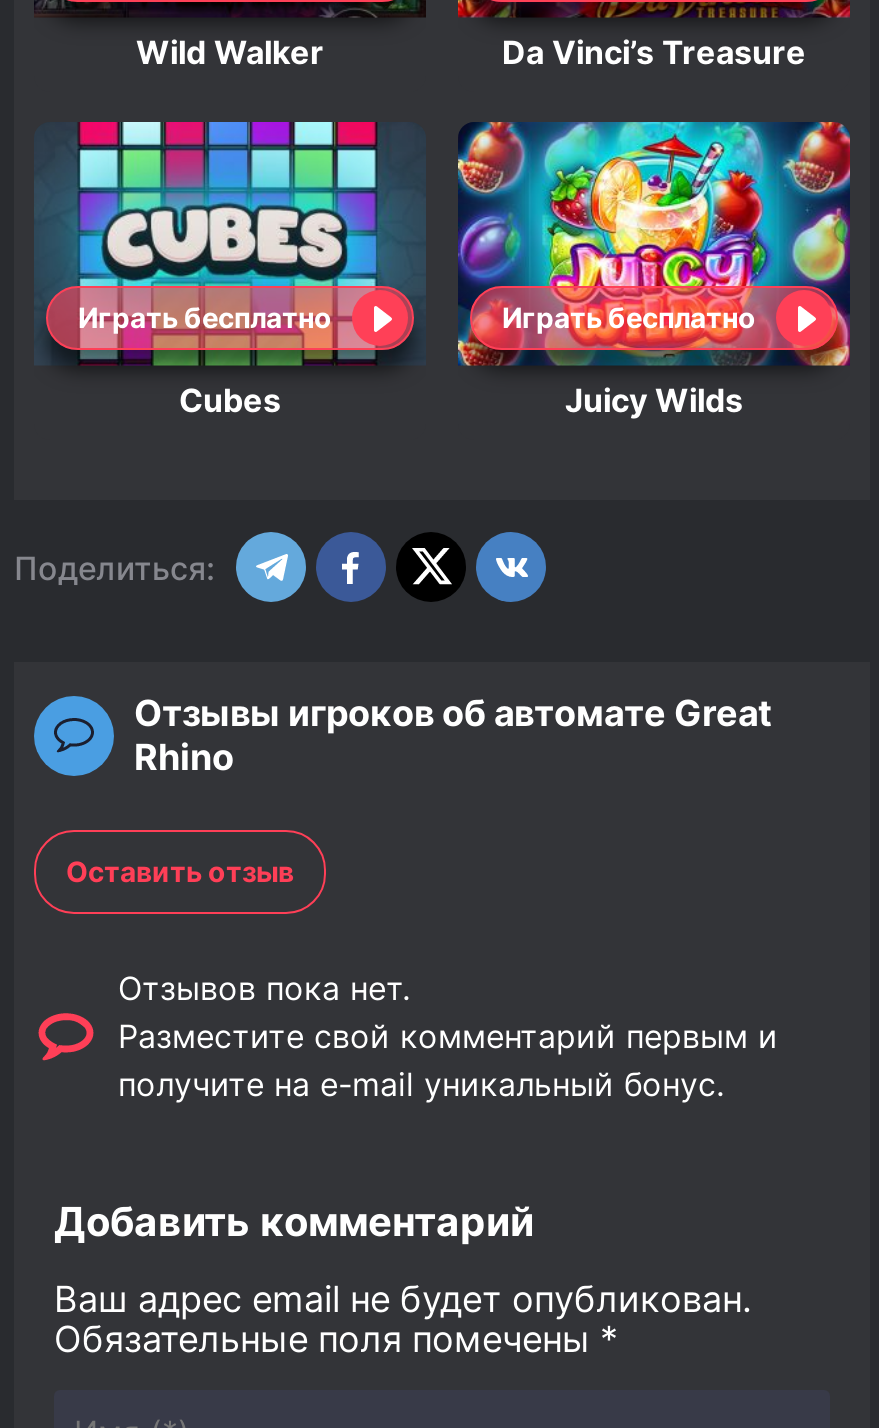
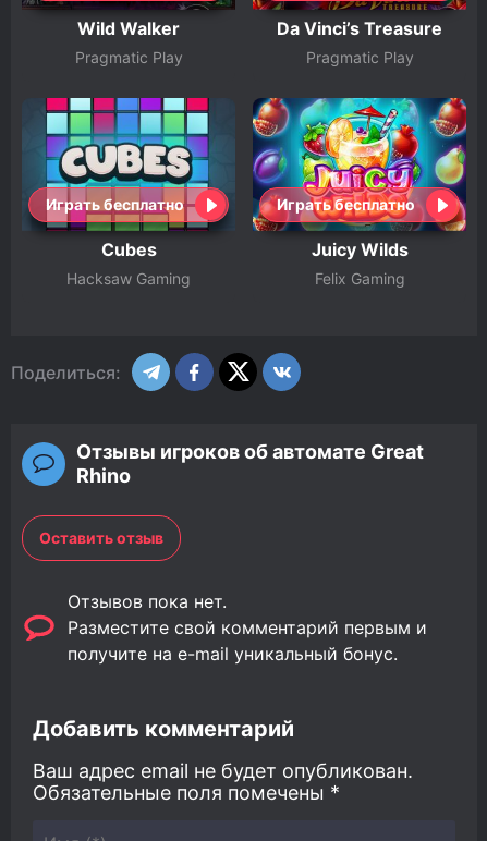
+ Pragmatic Play

+ Pragmatic Play

+ Hacksaw Gaming

+ Felix Gaming
